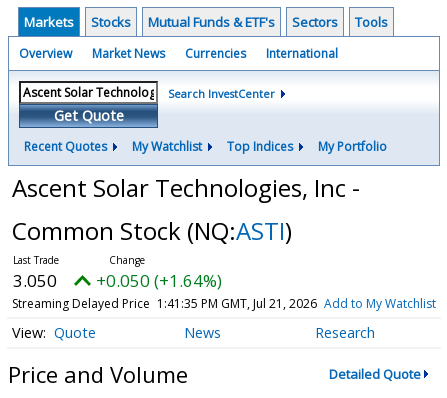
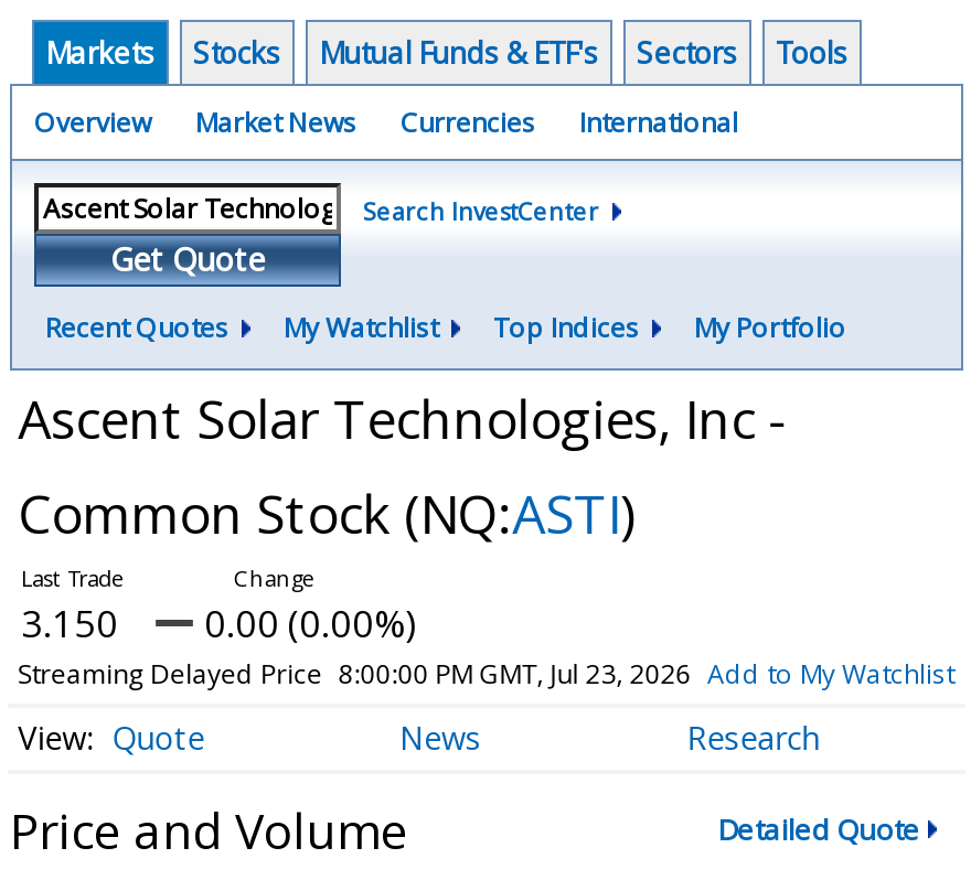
- 3.050
+ 3.150

- +0.050 (+1.64%)
+ 0.00 (0.00%)

- Streaming Delayed Price 1:41:35 PM GMT, Jul 21, 2026 Add to My Watchlist
+ Streaming Delayed Price 8:00:00 PM GMT, Jul 23, 2026 Add to My Watchlist
